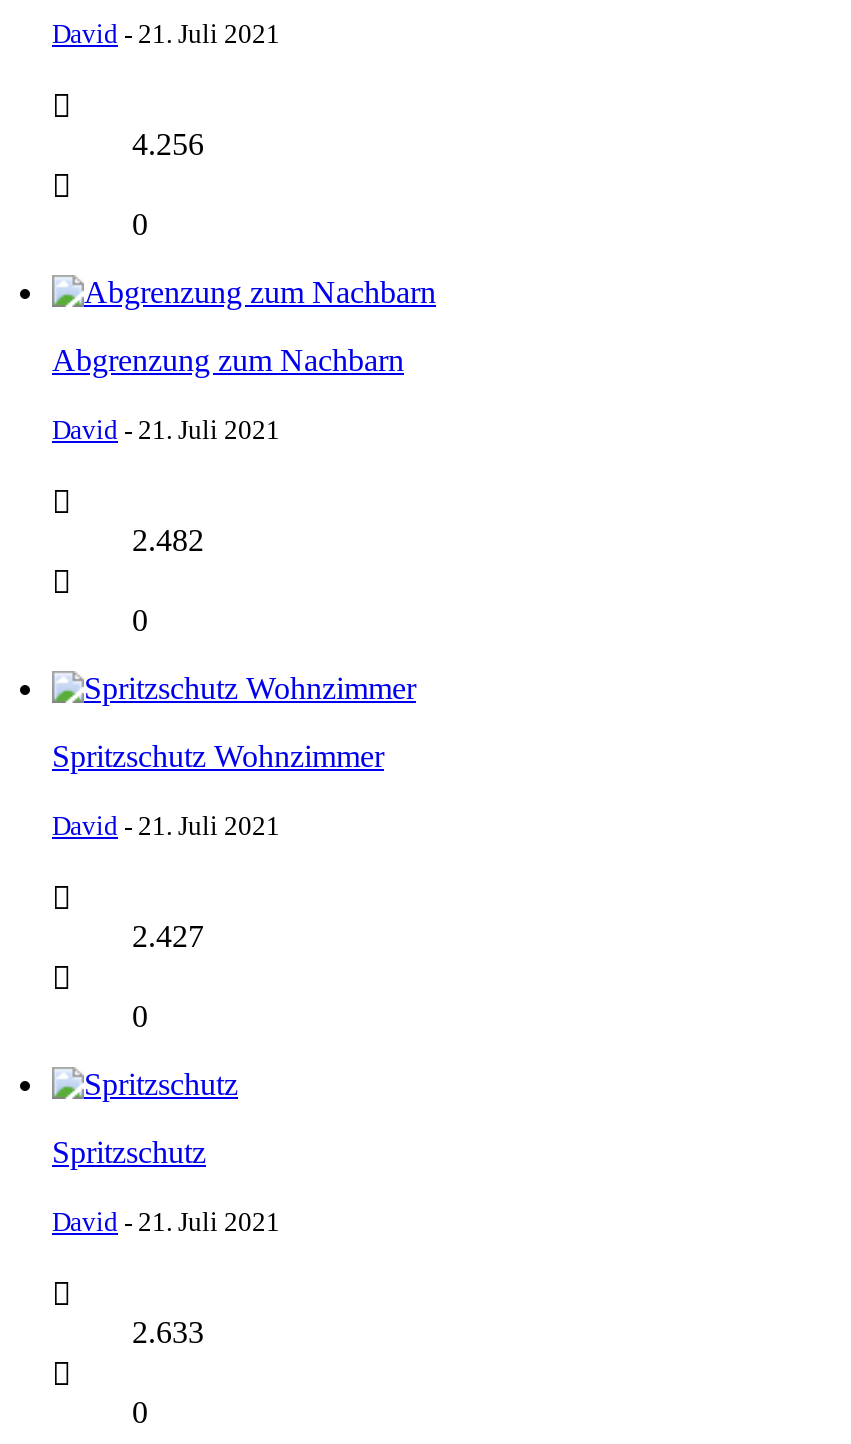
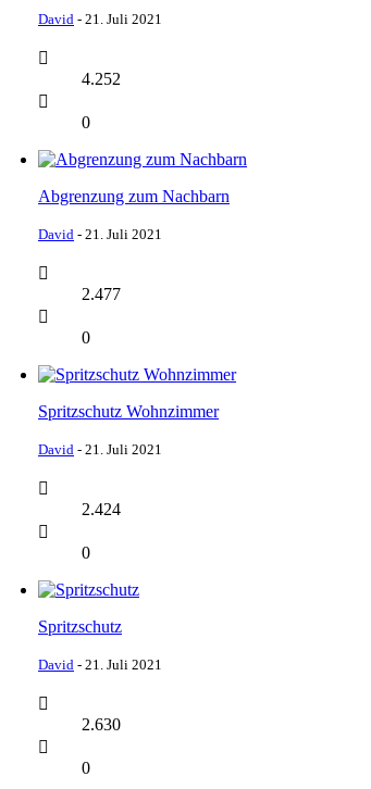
- 4.256
+ 4.252

- 2.482
+ 2.477

- 2.427
+ 2.424

- 2.633
+ 2.630
